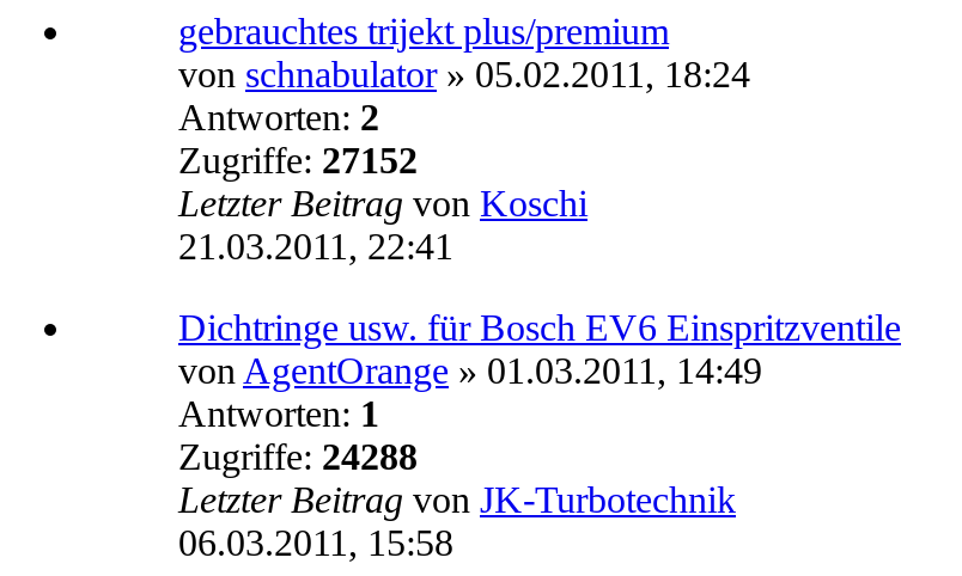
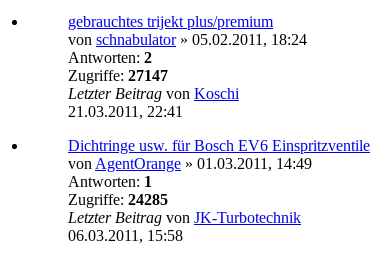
- Zugriffe: 27152
+ Zugriffe: 27147

- Zugriffe: 24288
+ Zugriffe: 24285
